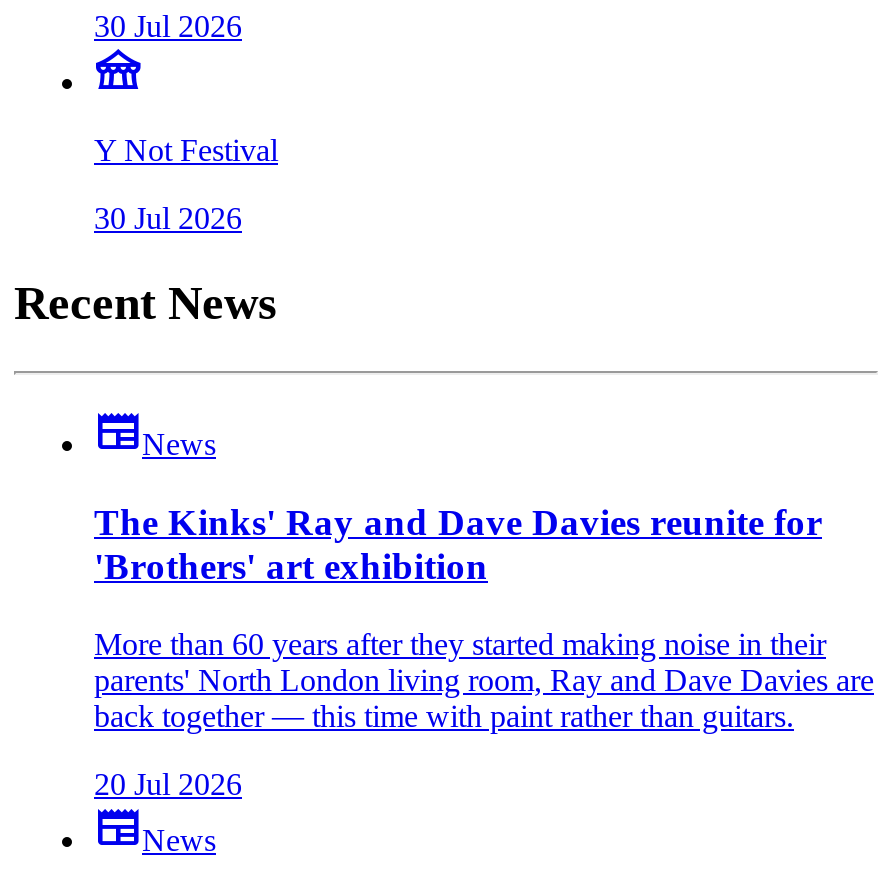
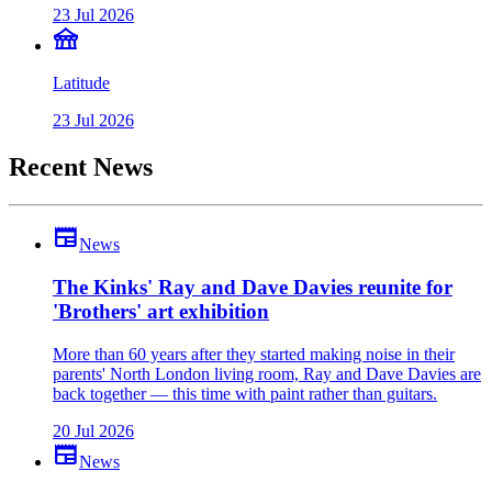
- 30 Jul 2026
+ 23 Jul 2026

- Y Not Festival
+ Latitude

- 30 Jul 2026
+ 23 Jul 2026
